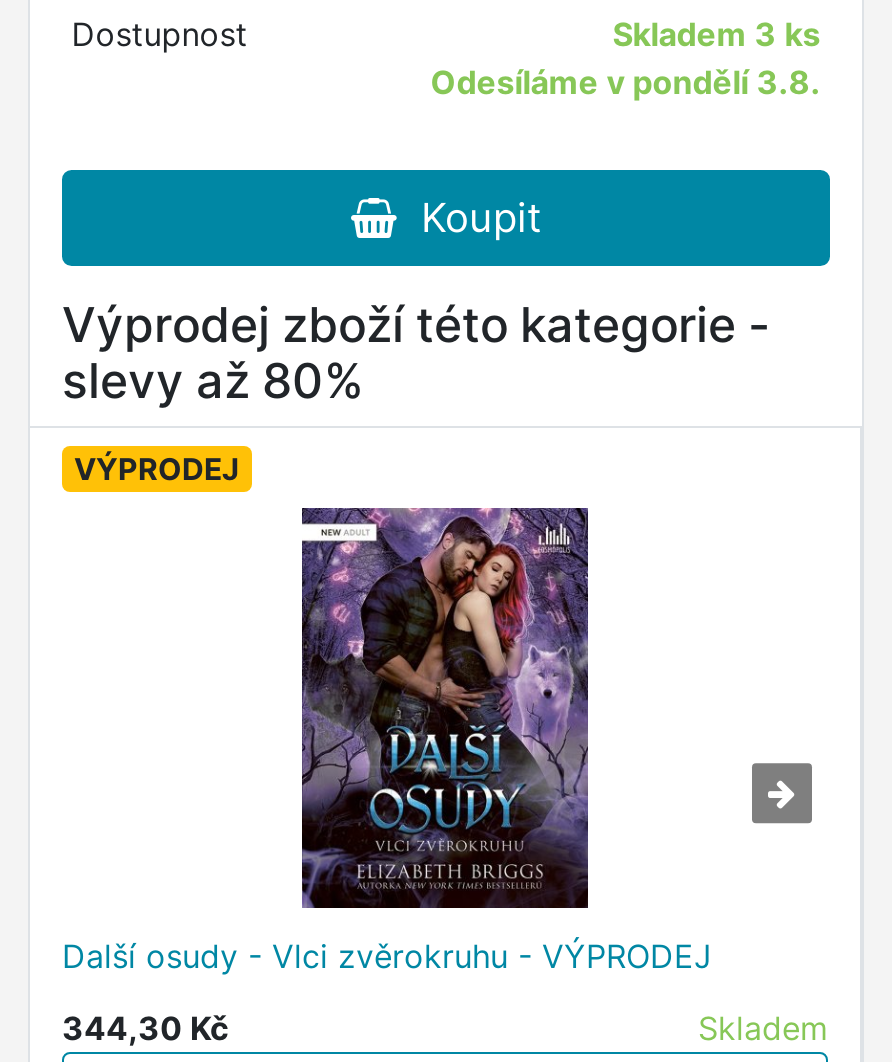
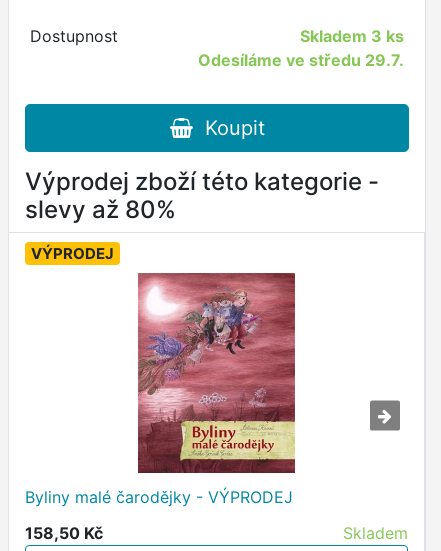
- Odesíláme v pondělí 3.8.
+ Odesíláme ve středu 29.7.

- [image]
- Další osudy - Vlci zvěrokruhu - VÝPRODEJ
+ [image]
+ Byliny malé čarodějky - VÝPRODEJ

- 344,30 Kč
+ 158,50 Kč
